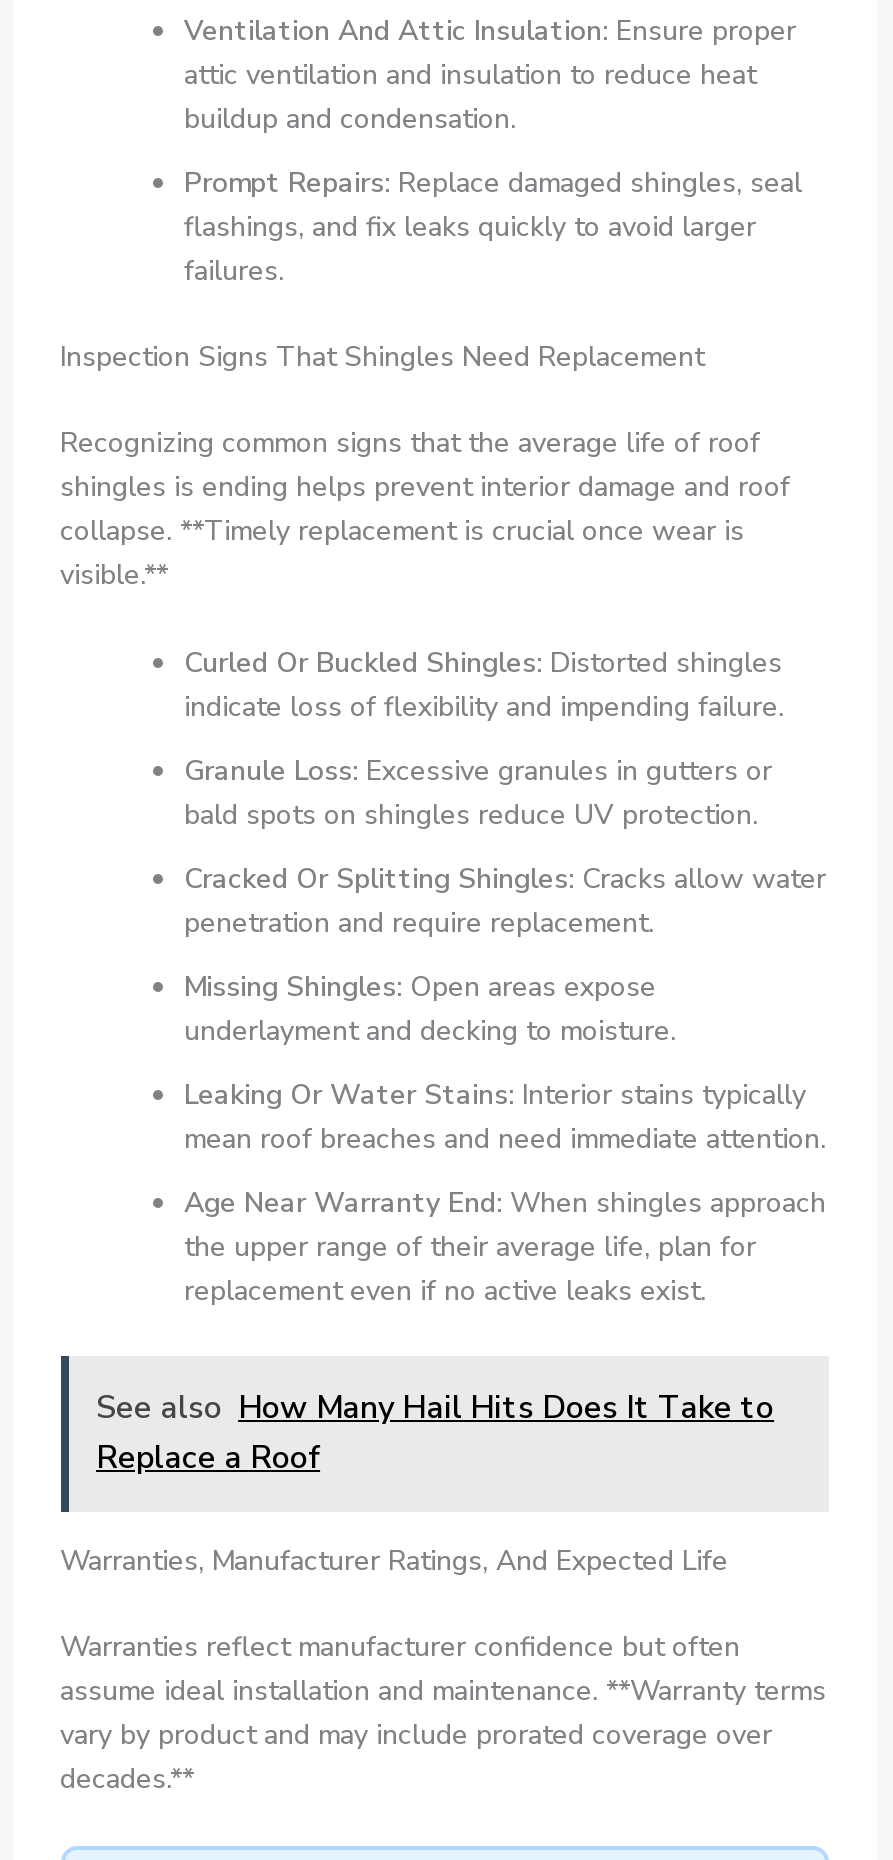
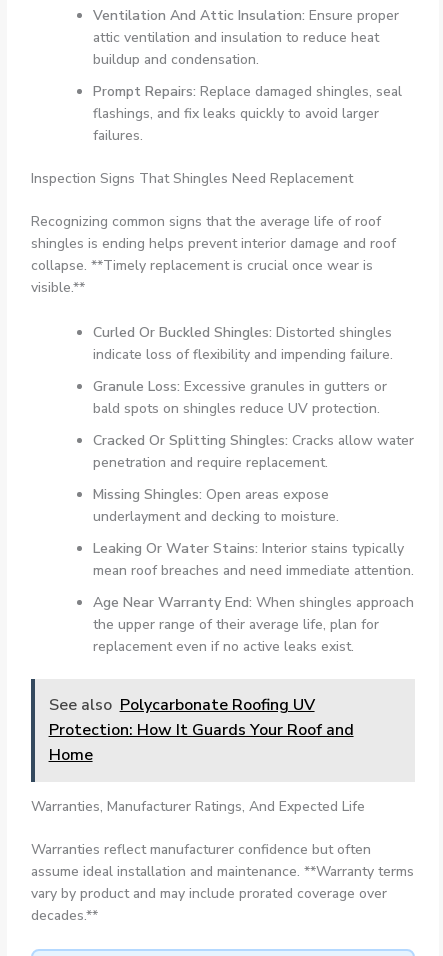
- See also How Many Hail Hits Does It Take to
- Replace a Roof
+ See also Polycarbonate Roofing UV
+ Protection: How It Guards Your Roof and
+ Home
